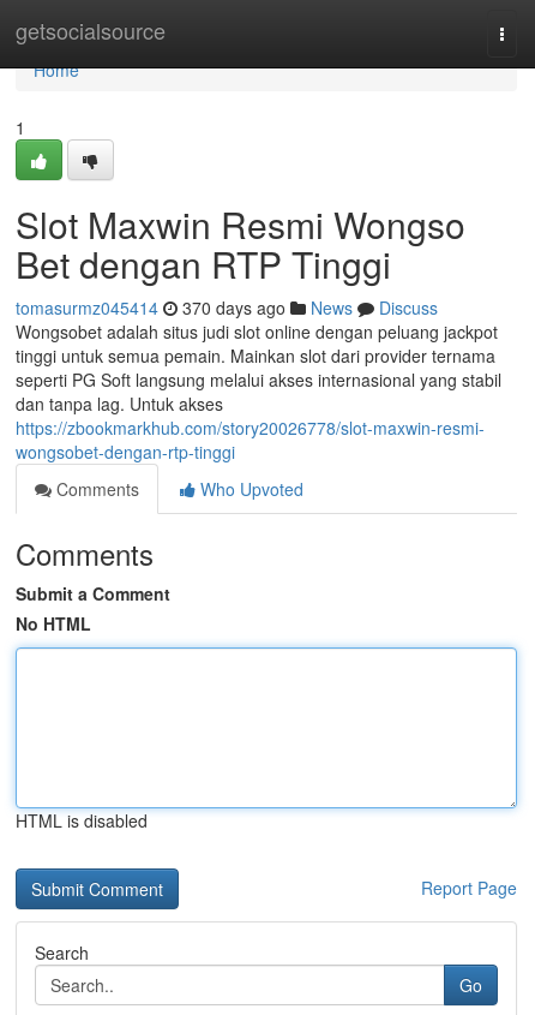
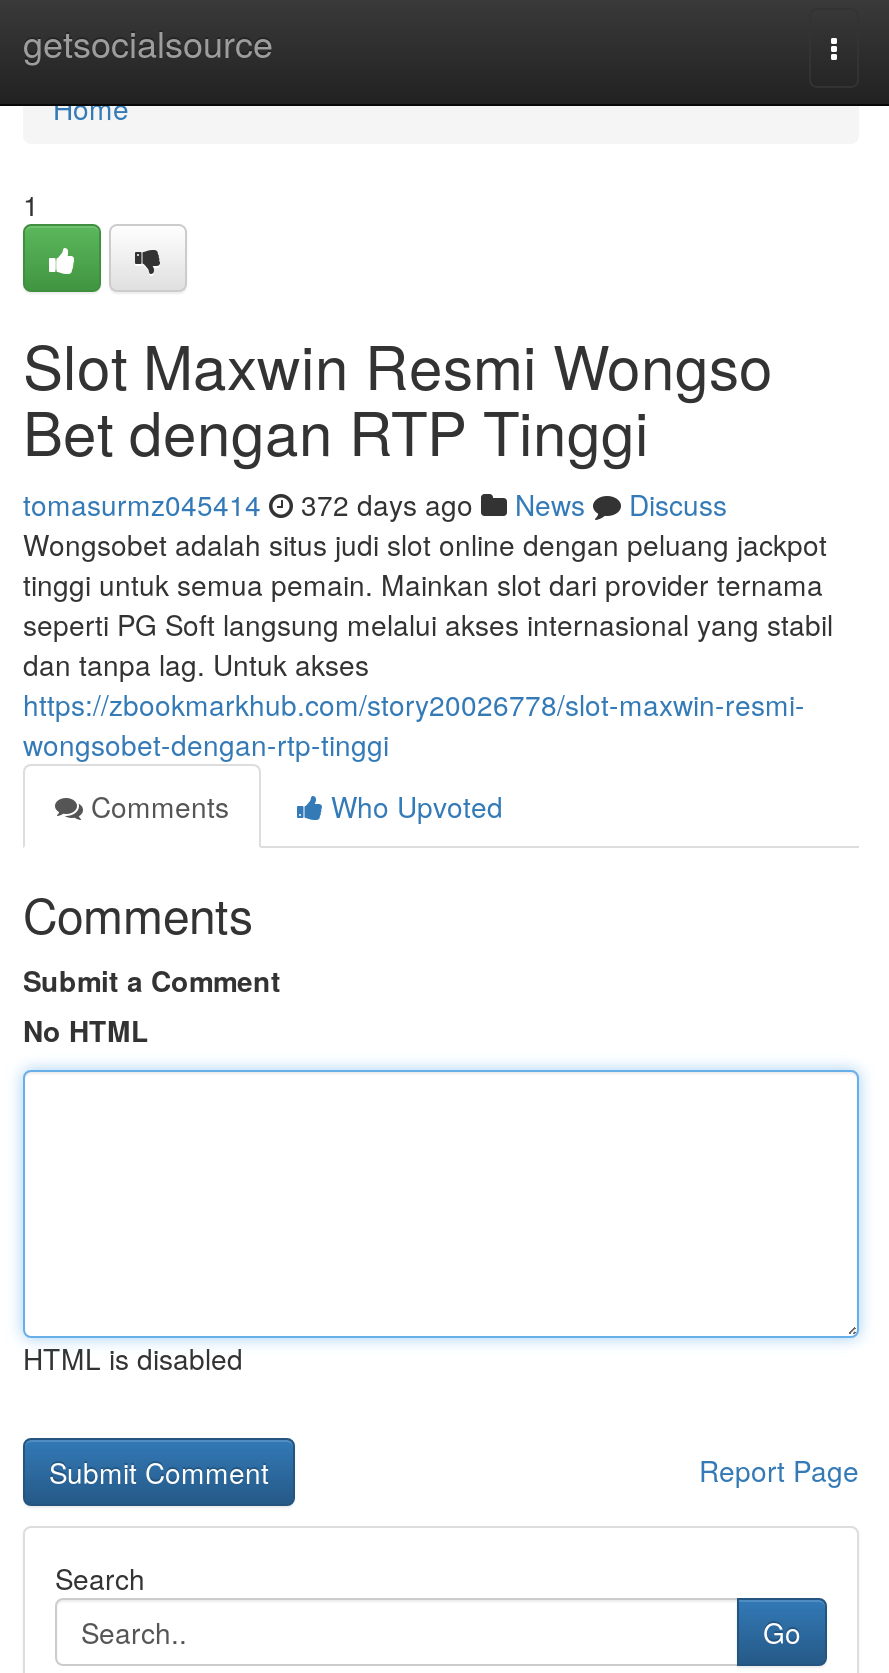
- tomasurmz045414 370 days ago News Discuss
+ tomasurmz045414 372 days ago News Discuss
